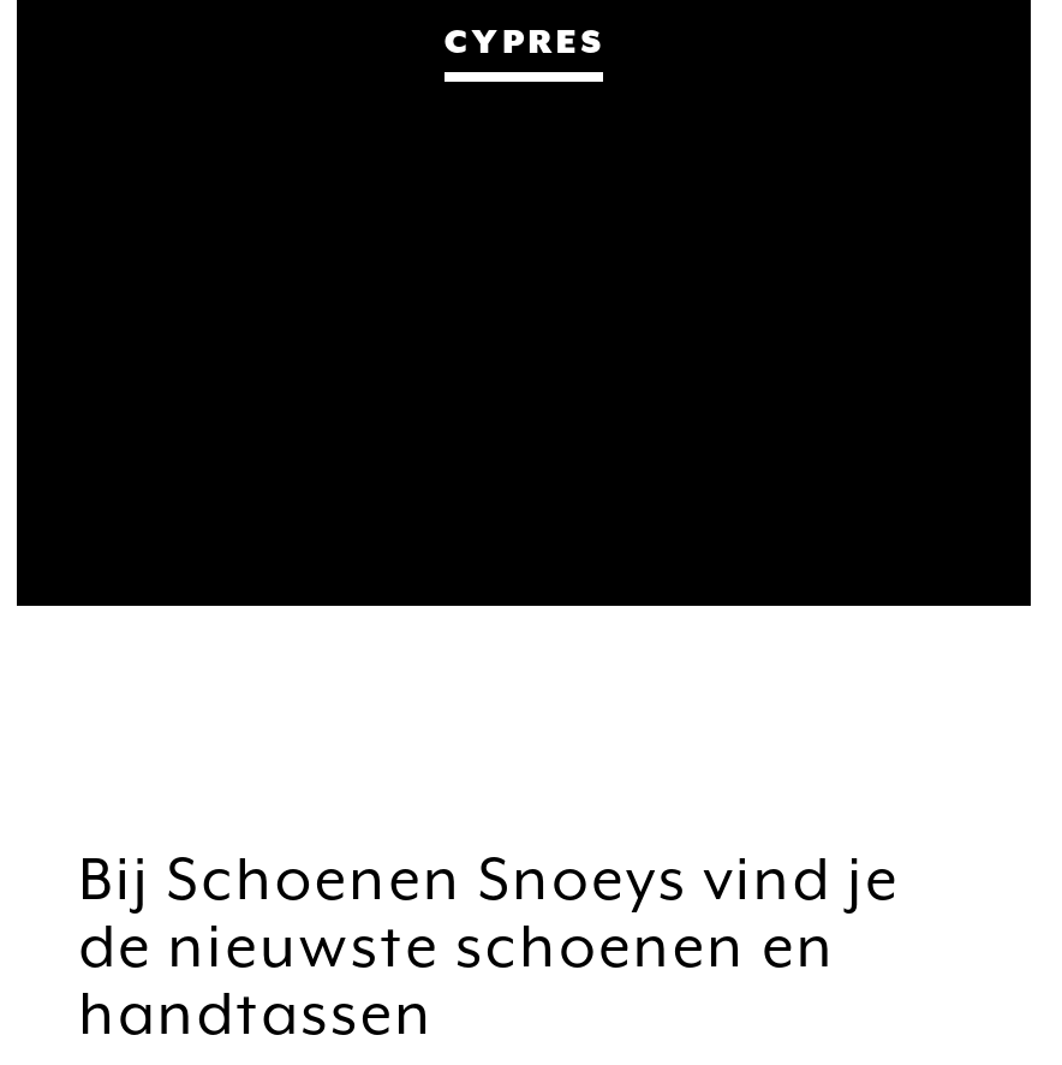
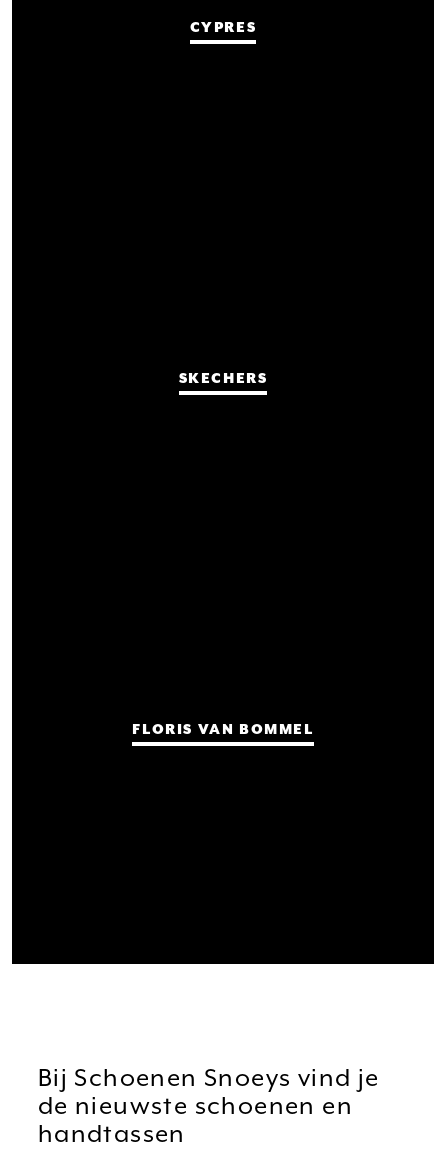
+ FLORIS VAN BOMMEL

+ SKECHERS
